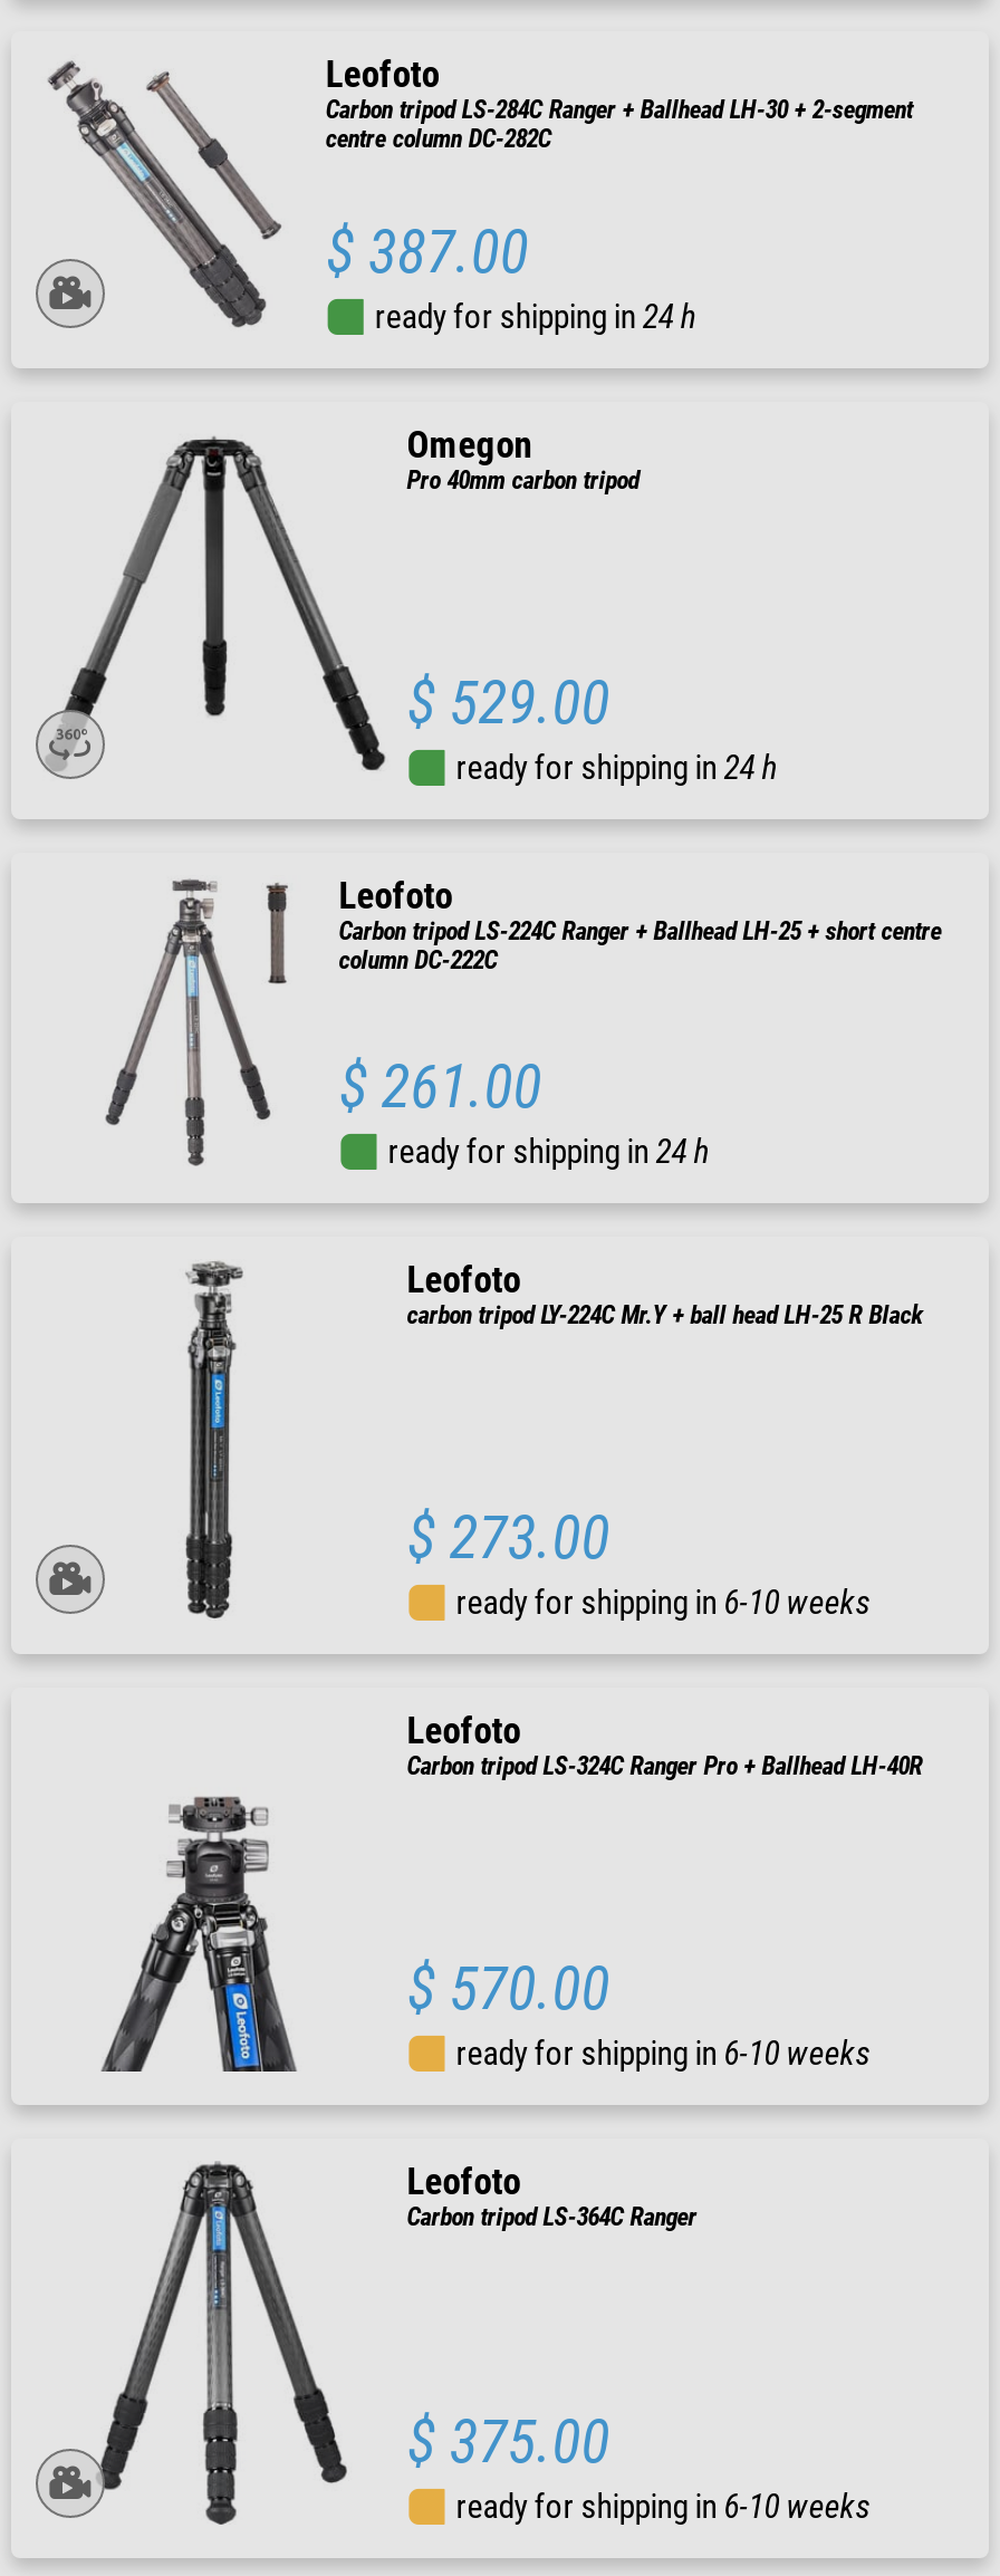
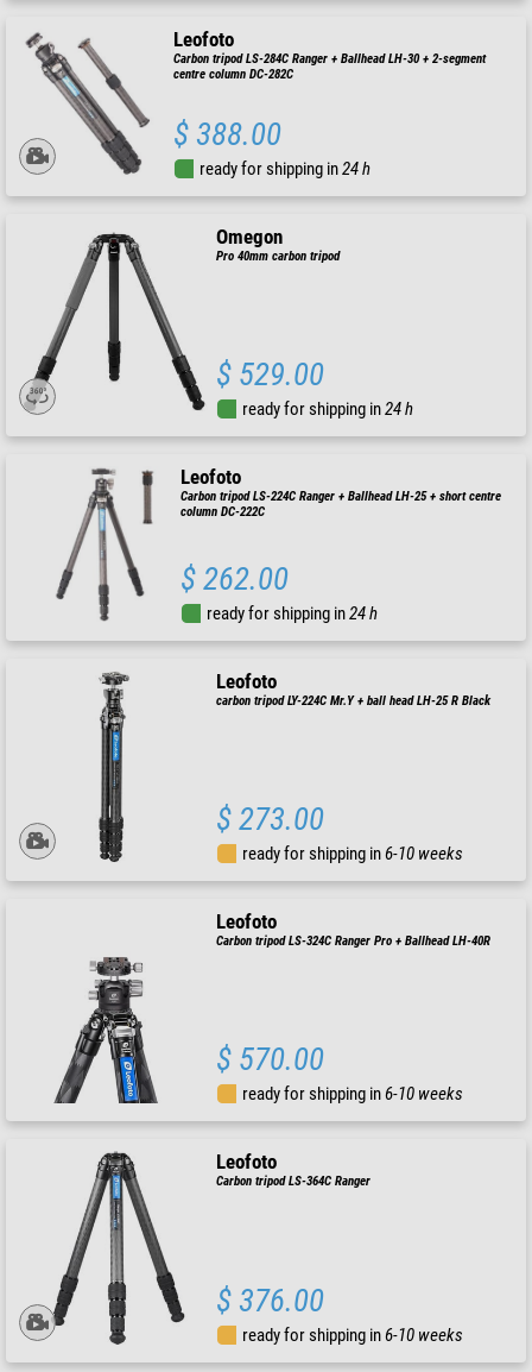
- $ 387.00
+ $ 388.00

- $ 261.00
+ $ 262.00

- $ 375.00
+ $ 376.00
